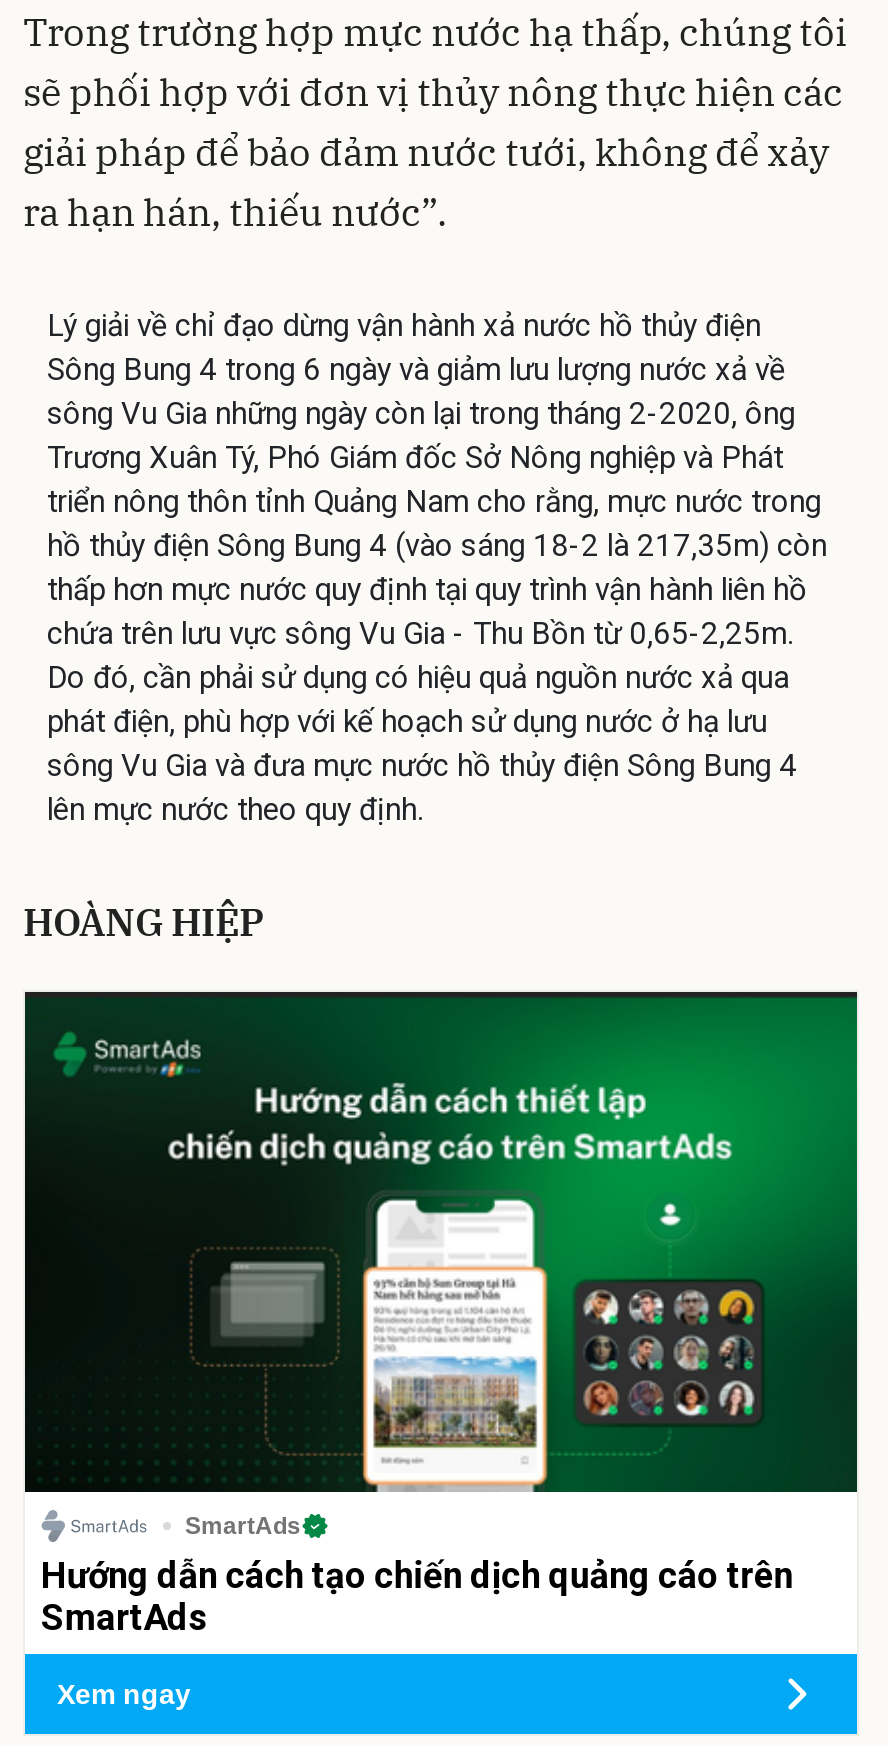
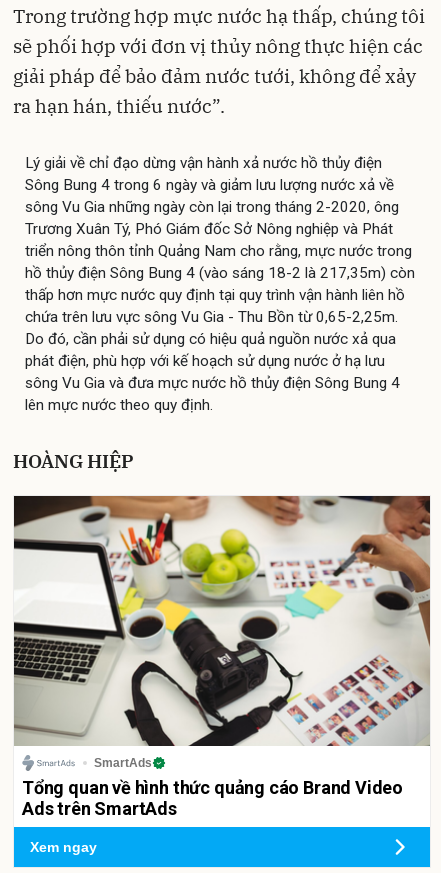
- [image]
- Hướng dẫn cách tạo chiến dịch quảng cáo trên
- SmartAds
+ [image]
+ Tổng quan về hình thức quảng cáo Brand Video
+ Ads trên SmartAds
